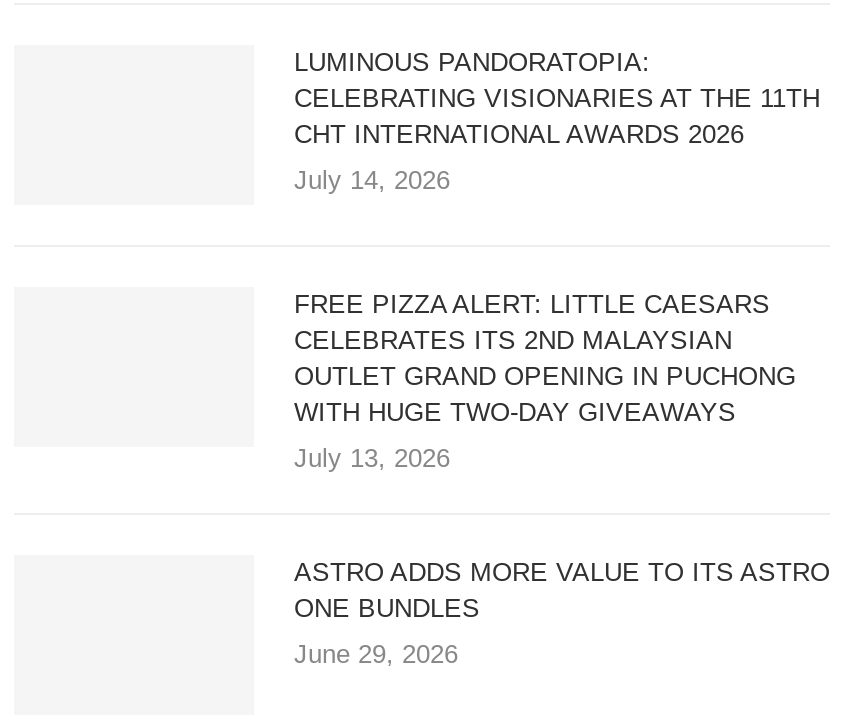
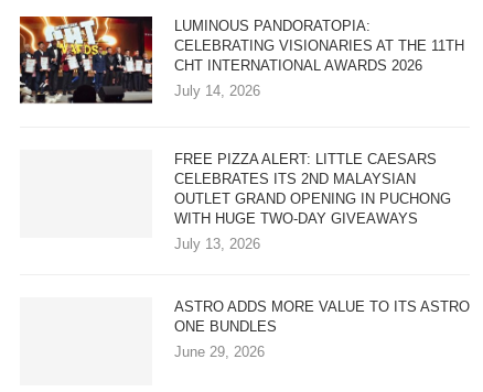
+ [image]
